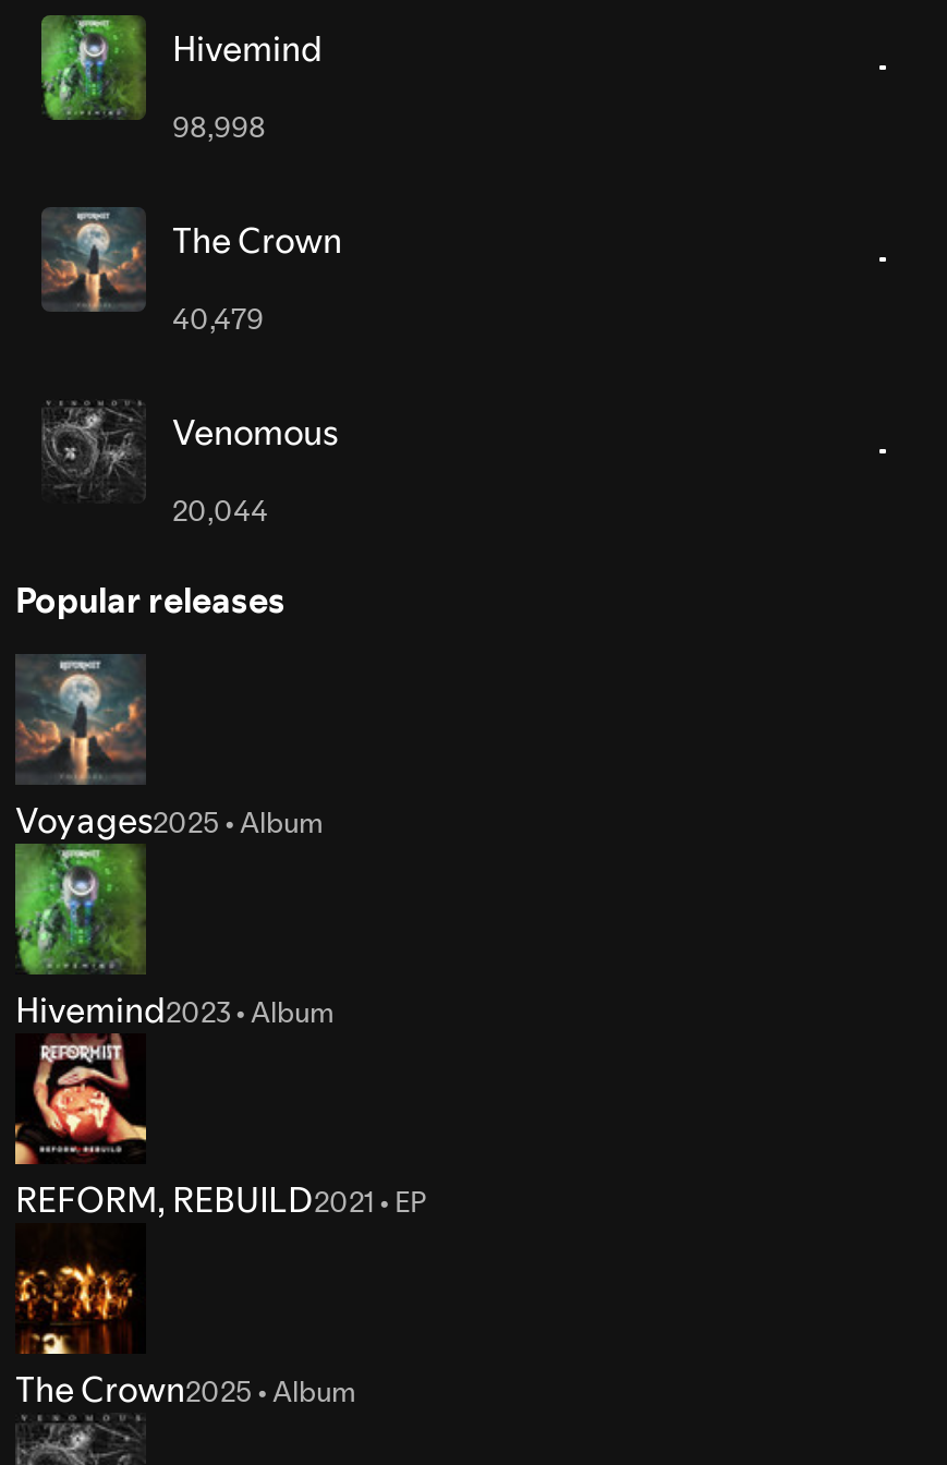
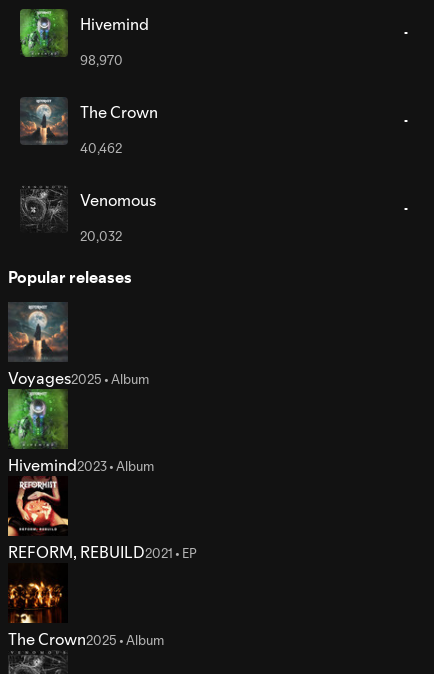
- 98,998
+ 98,970

- 40,479
+ 40,462

- 20,044
+ 20,032
